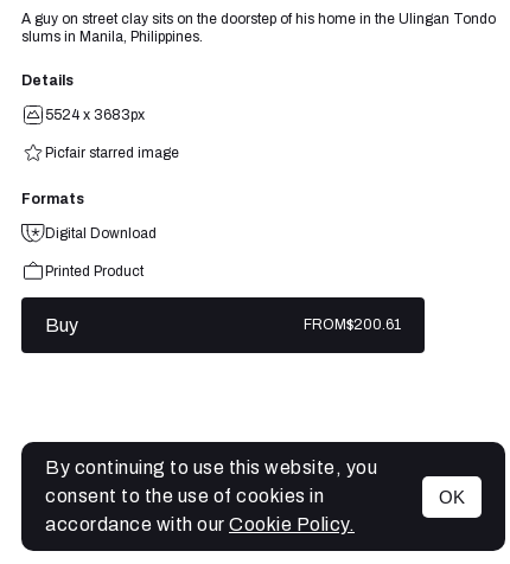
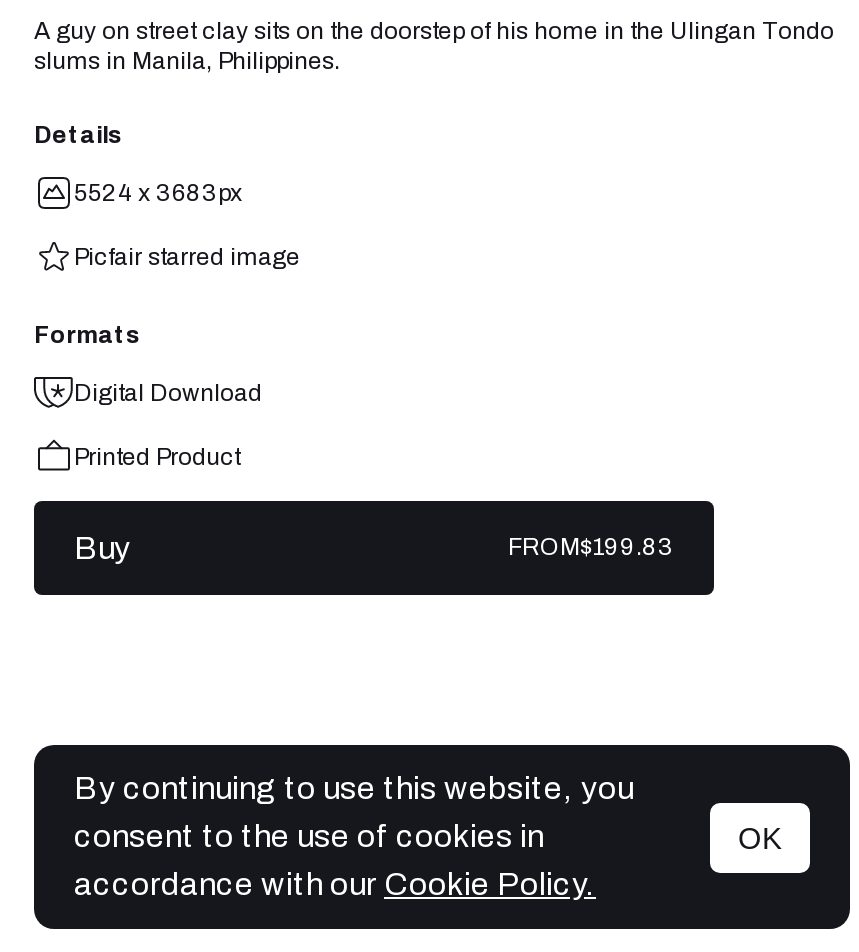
- FROM$200.61
+ FROM$199.83
